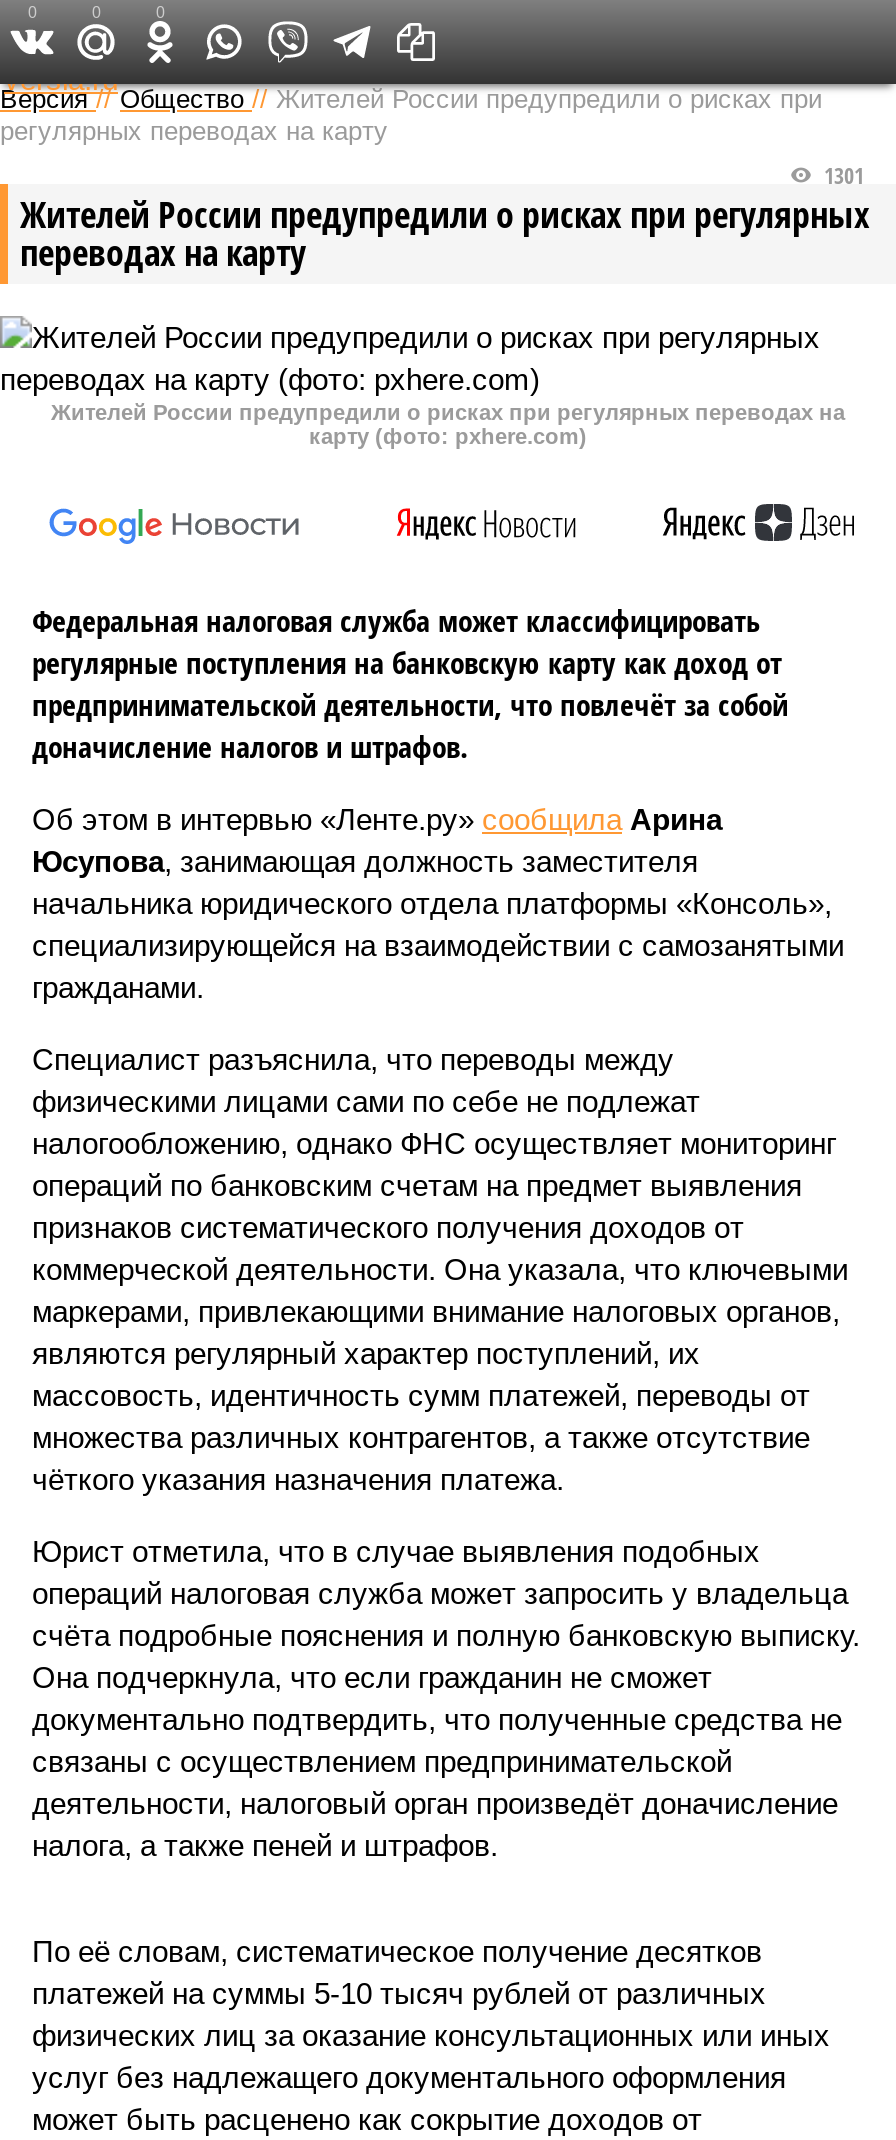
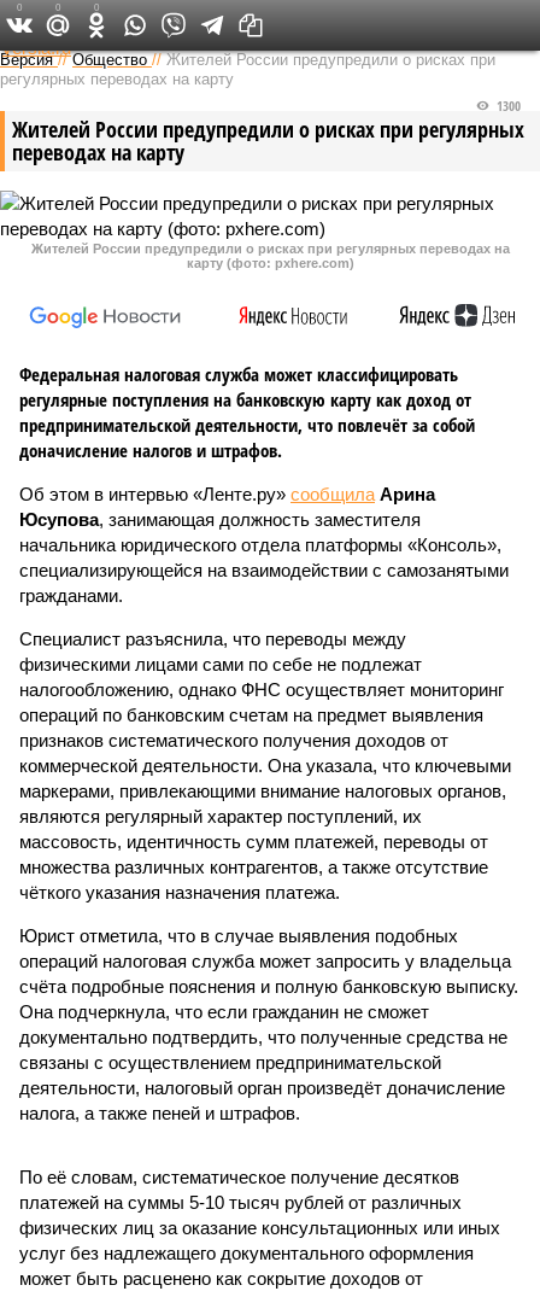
- 1301
+ 1300
